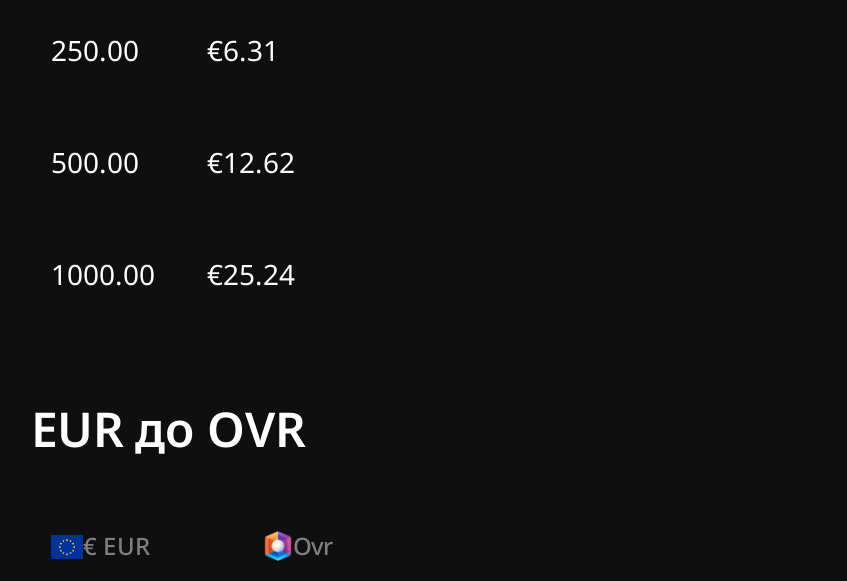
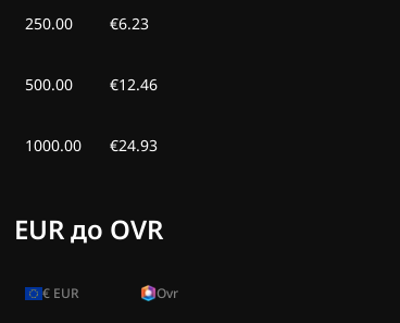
- 250.00 €6.31
+ 250.00 €6.23

- 500.00 €12.62
+ 500.00 €12.46

- 1000.00 €25.24
+ 1000.00 €24.93
